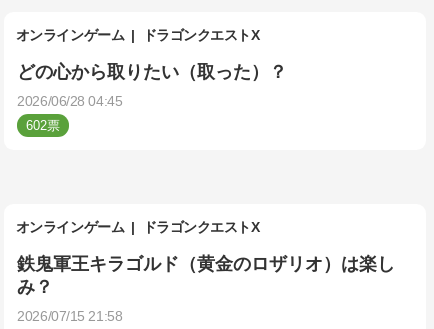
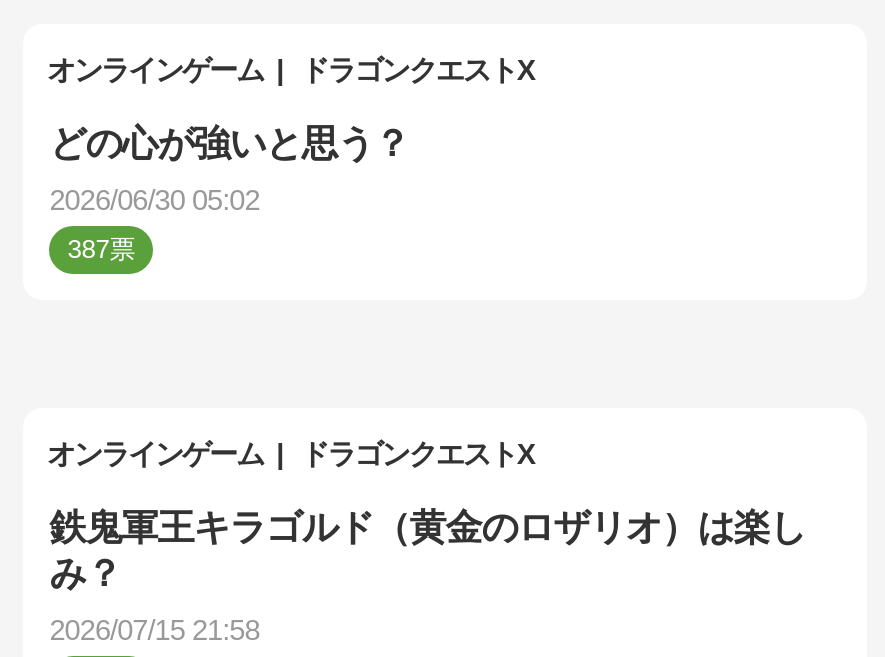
- どの心から取りたい（取った）？
+ どの心が強いと思う？

- 2026/06/28 04:45
+ 2026/06/30 05:02

- 602
+ 387
